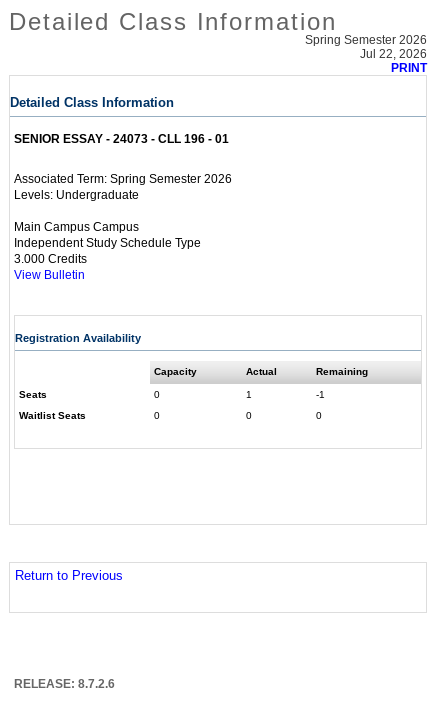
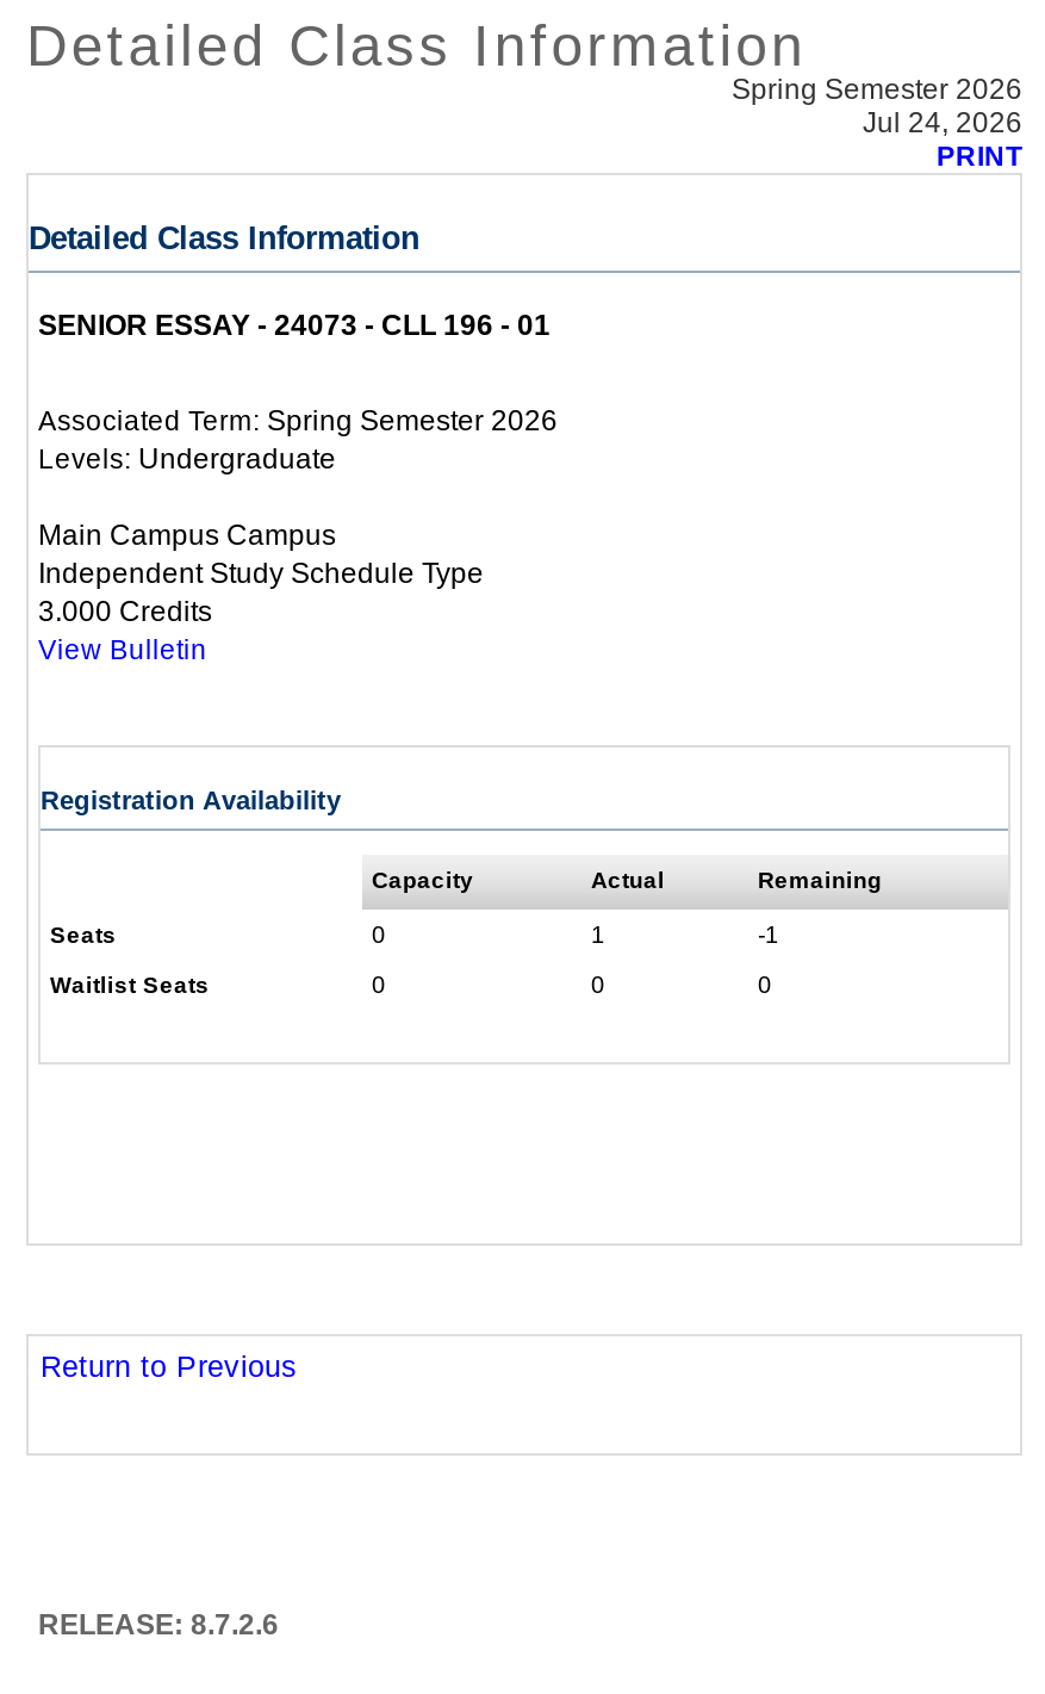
- Jul 22, 2026
+ Jul 24, 2026
